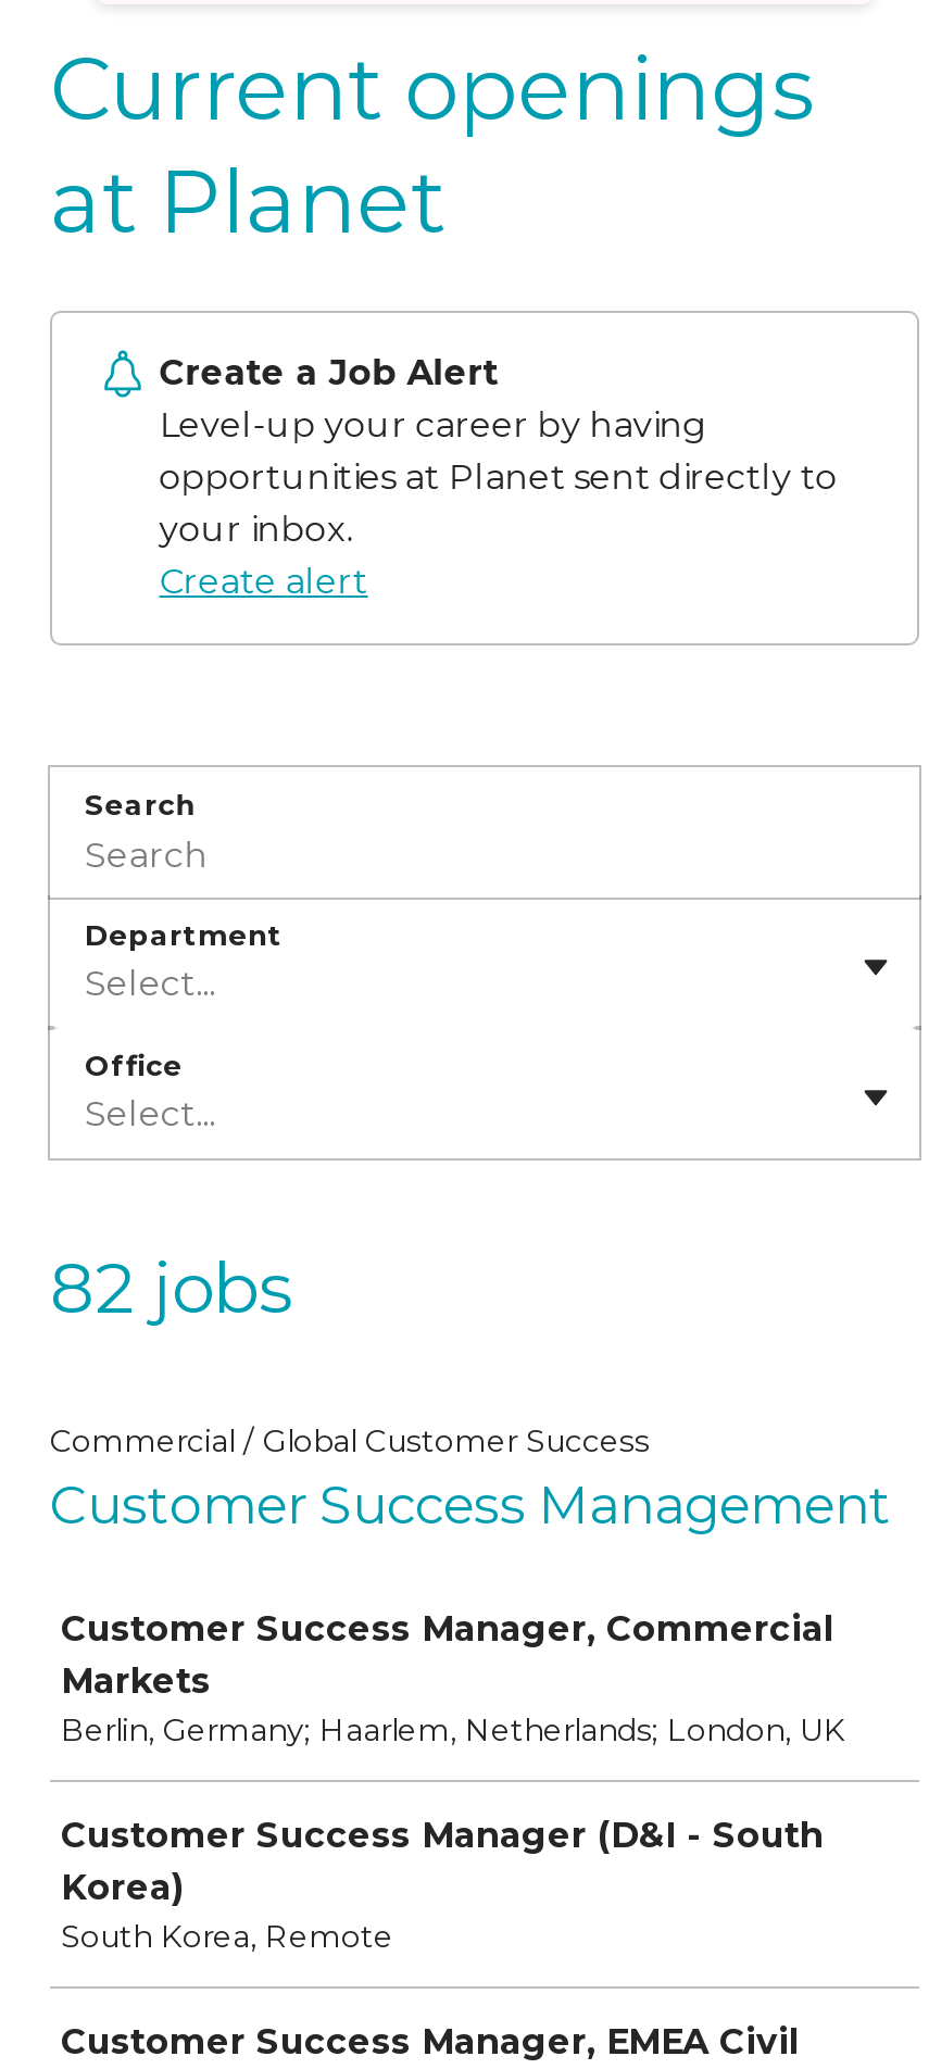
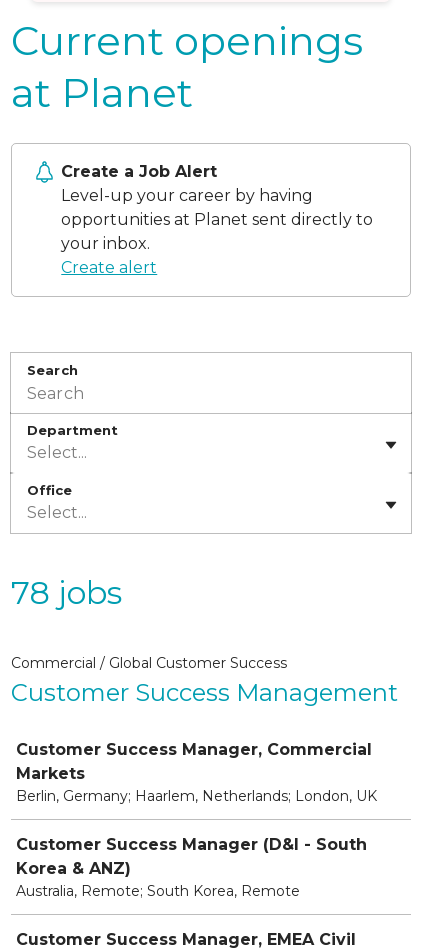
- 82 jobs
+ 78 jobs

- Korea)
- South Korea, Remote
+ Korea & ANZ)
+ Australia, Remote; South Korea, Remote
